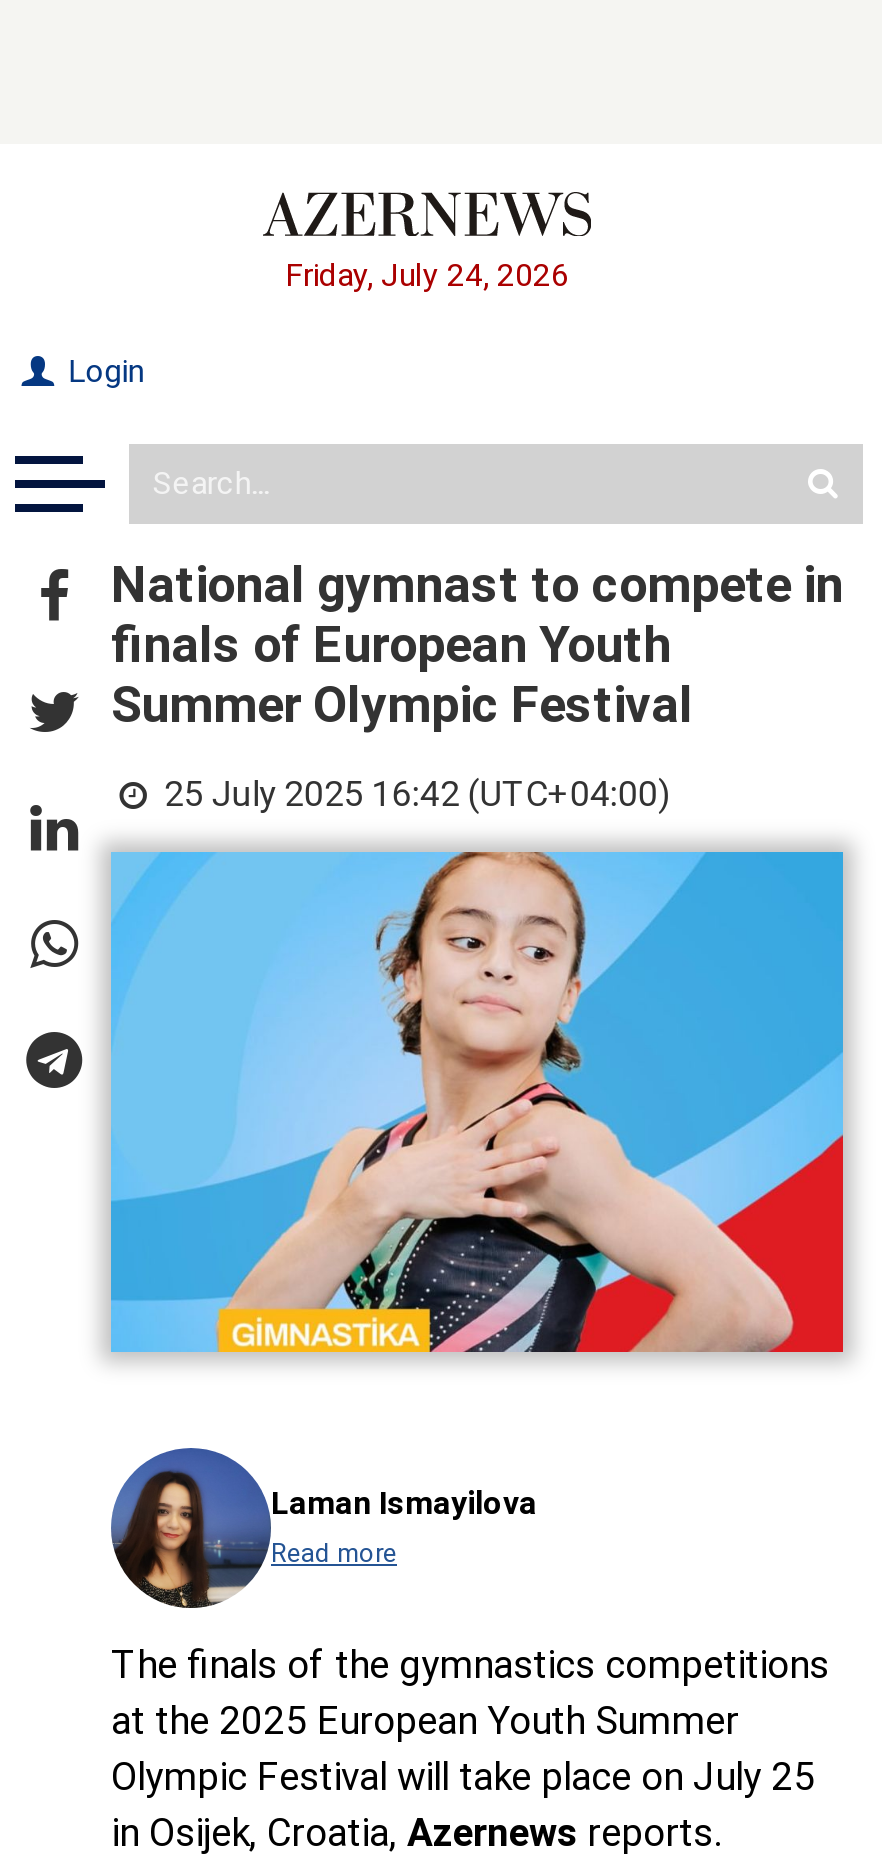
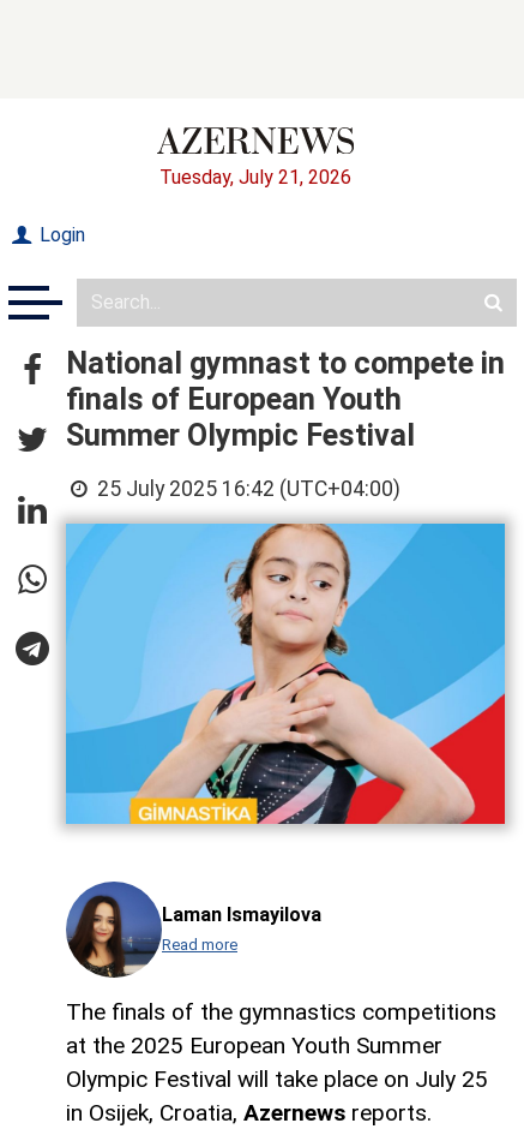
- Friday, July 24, 2026
+ Tuesday, July 21, 2026
